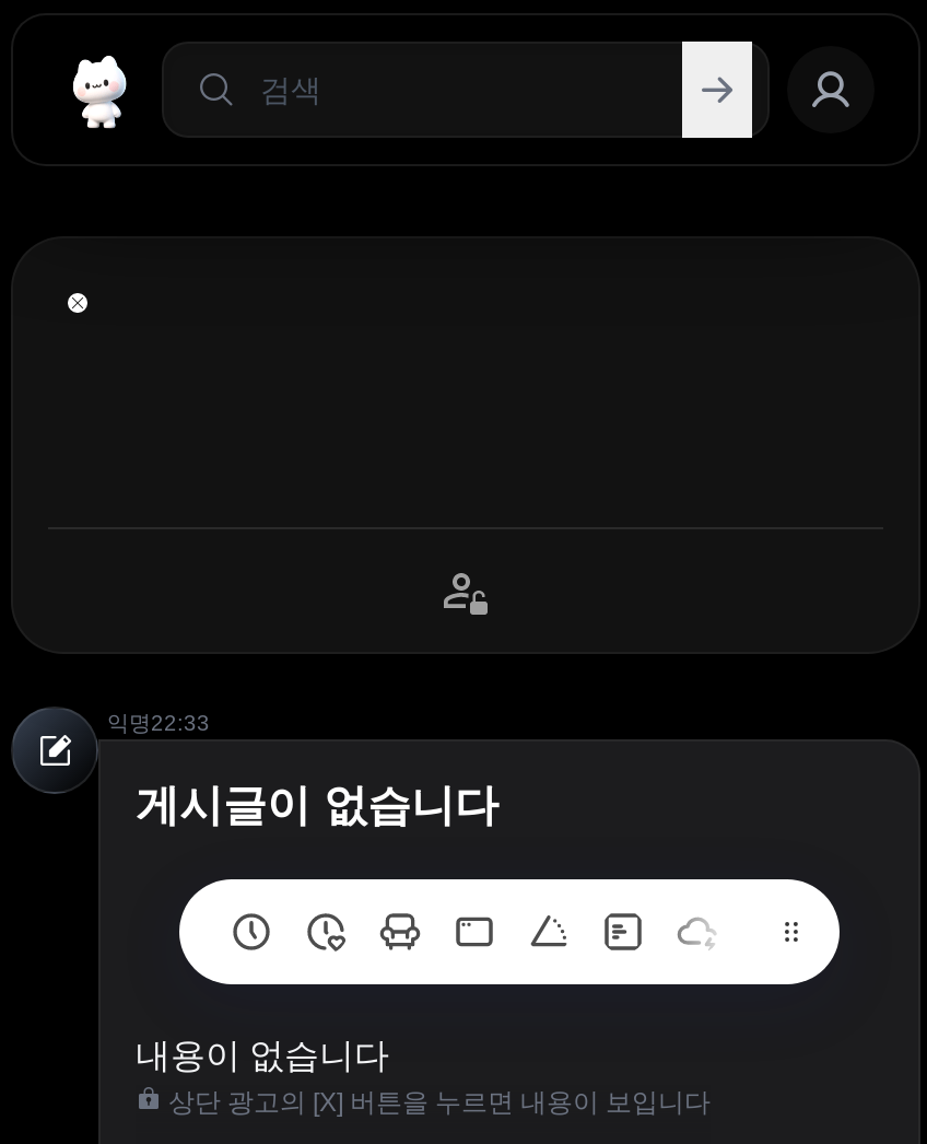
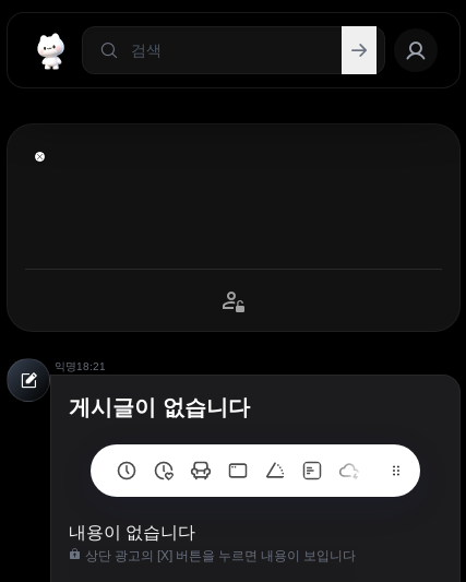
- 익명 22:33
+ 익명 18:21
